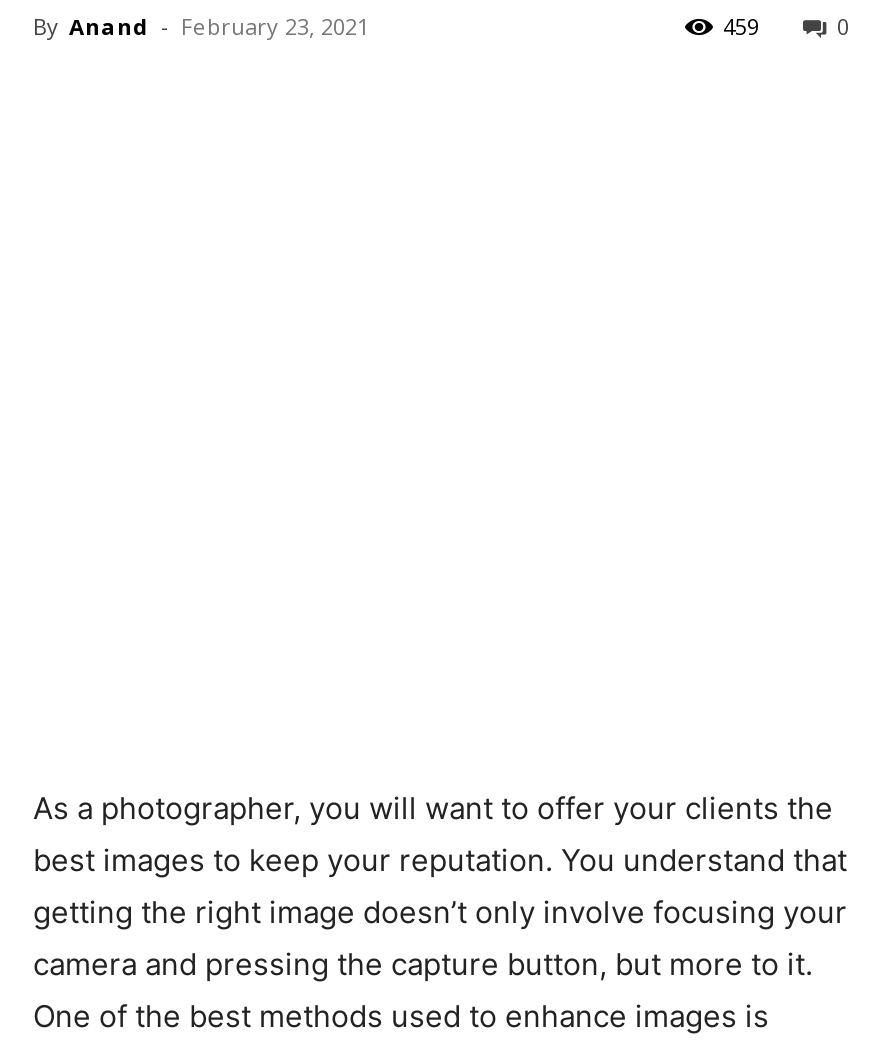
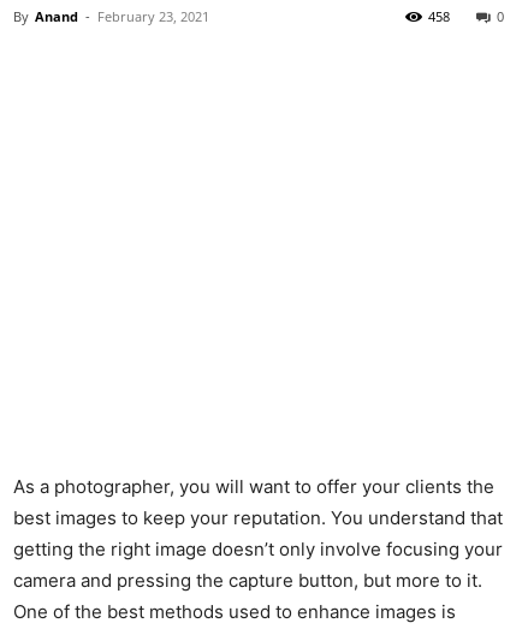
- 459
+ 458
